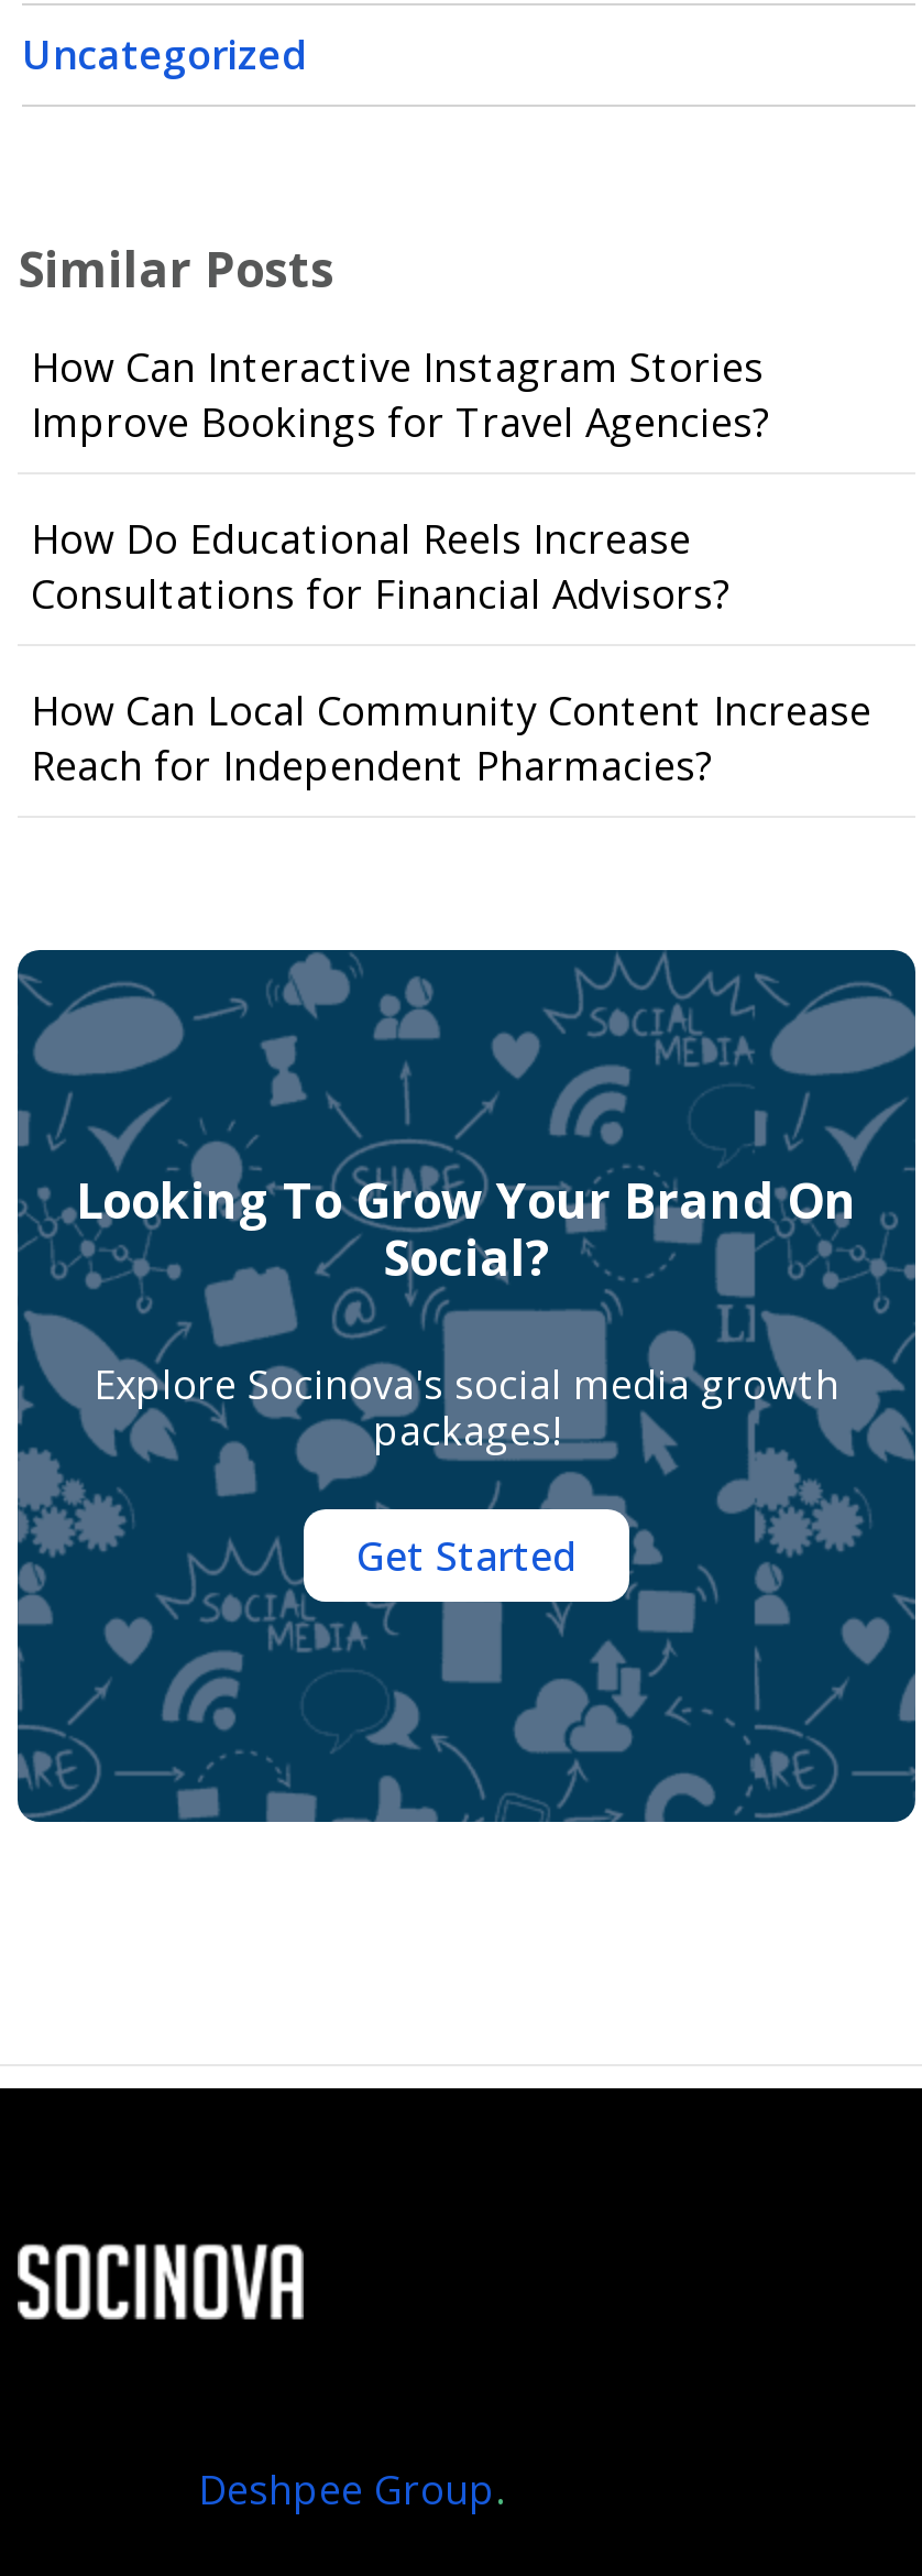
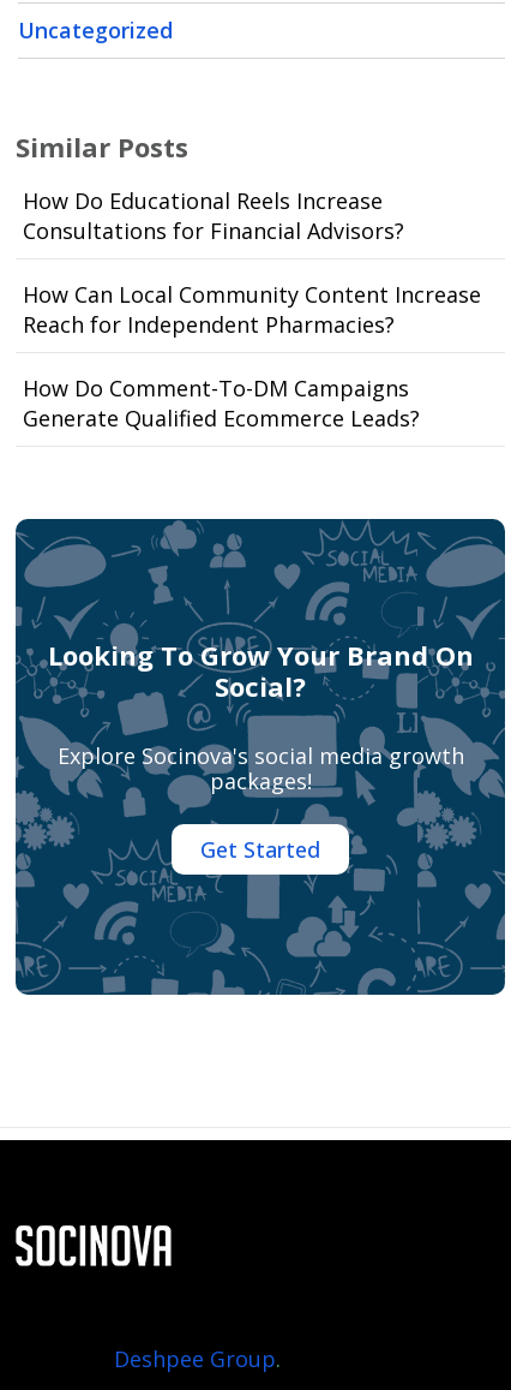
- How Can Interactive Instagram Stories
- Improve Bookings for Travel Agencies?

moved up: How Do Educational Reels Increase | Consultations for Financial Advisors? | How Can Local Community Content Increase | Reach for Independent Pharmacies?

+ How Do Comment-To-DM Campaigns
+ Generate Qualified Ecommerce Leads?
